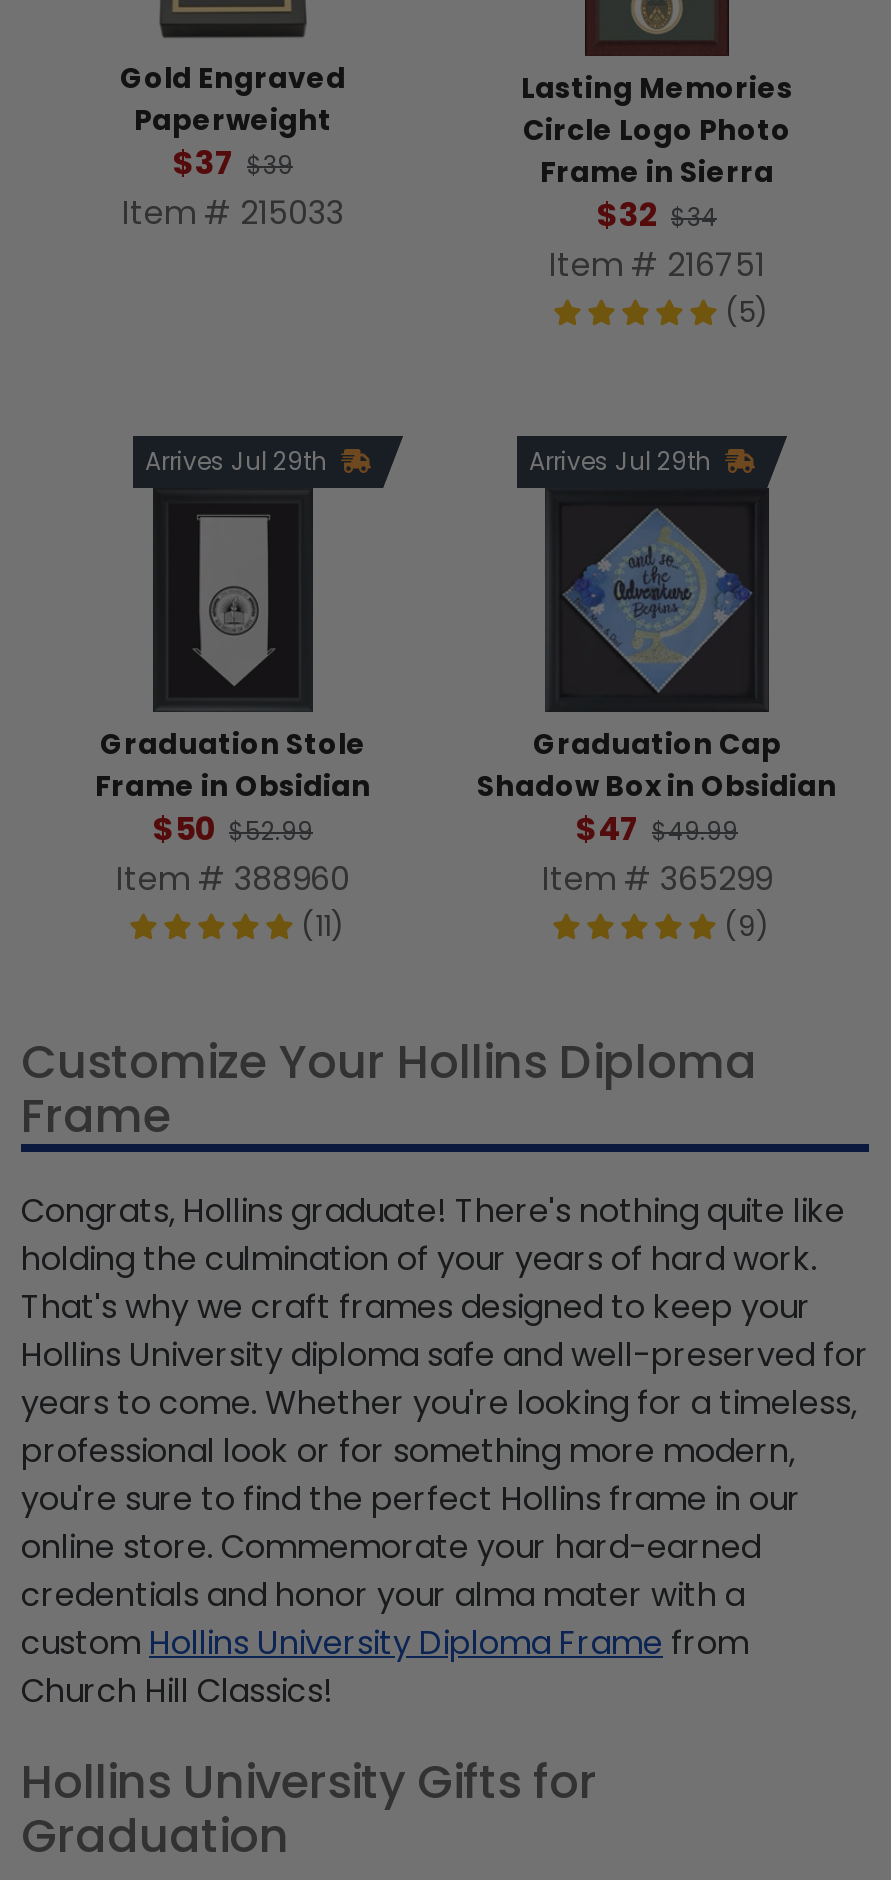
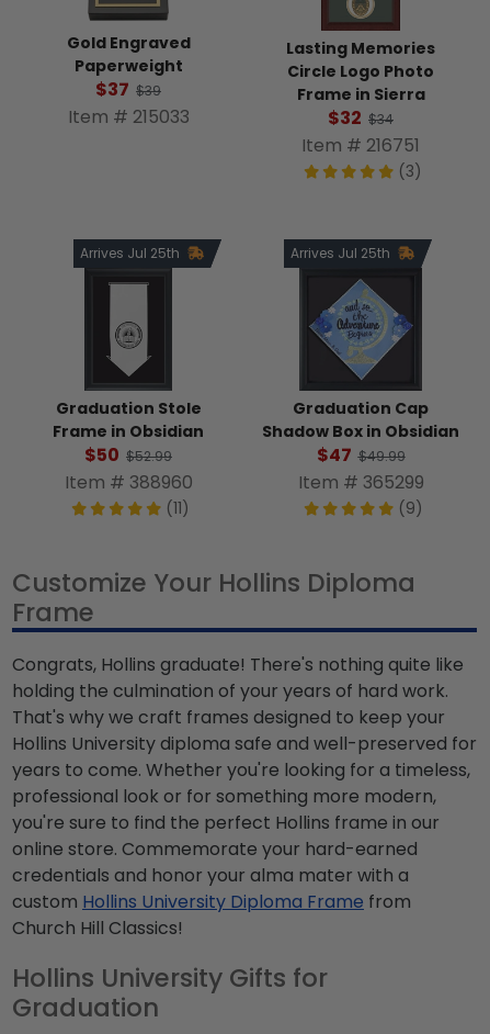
- (5)
+ (3)

- Arrives Jul 29th
+ Arrives Jul 25th

- Arrives Jul 29th
+ Arrives Jul 25th
